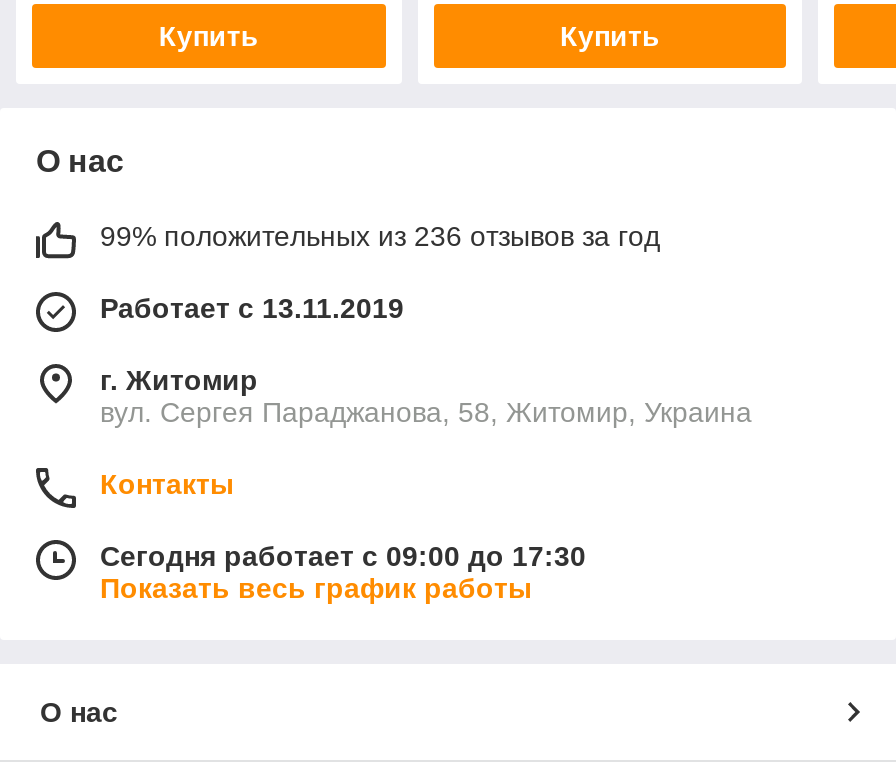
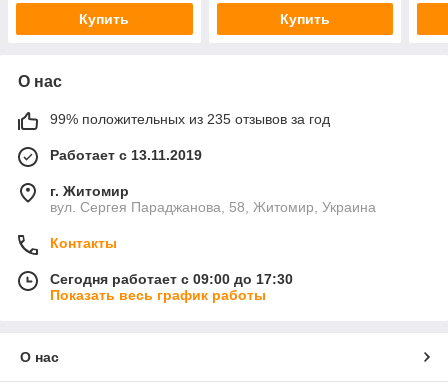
- 99% положительных из 236 отзывов за год
+ 99% положительных из 235 отзывов за год
